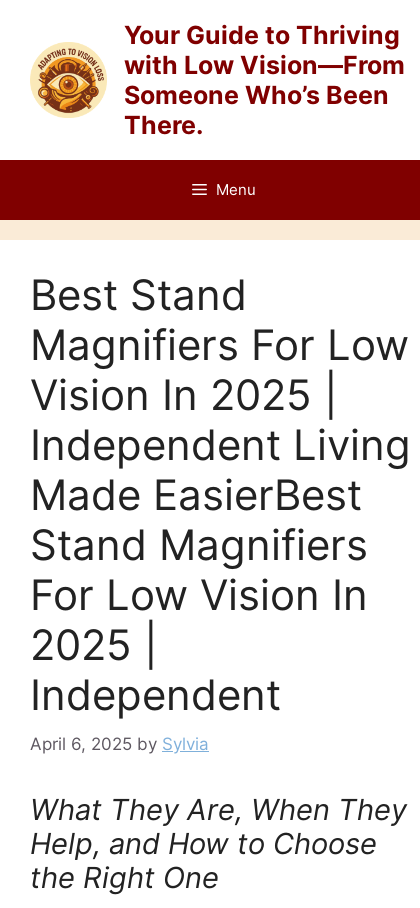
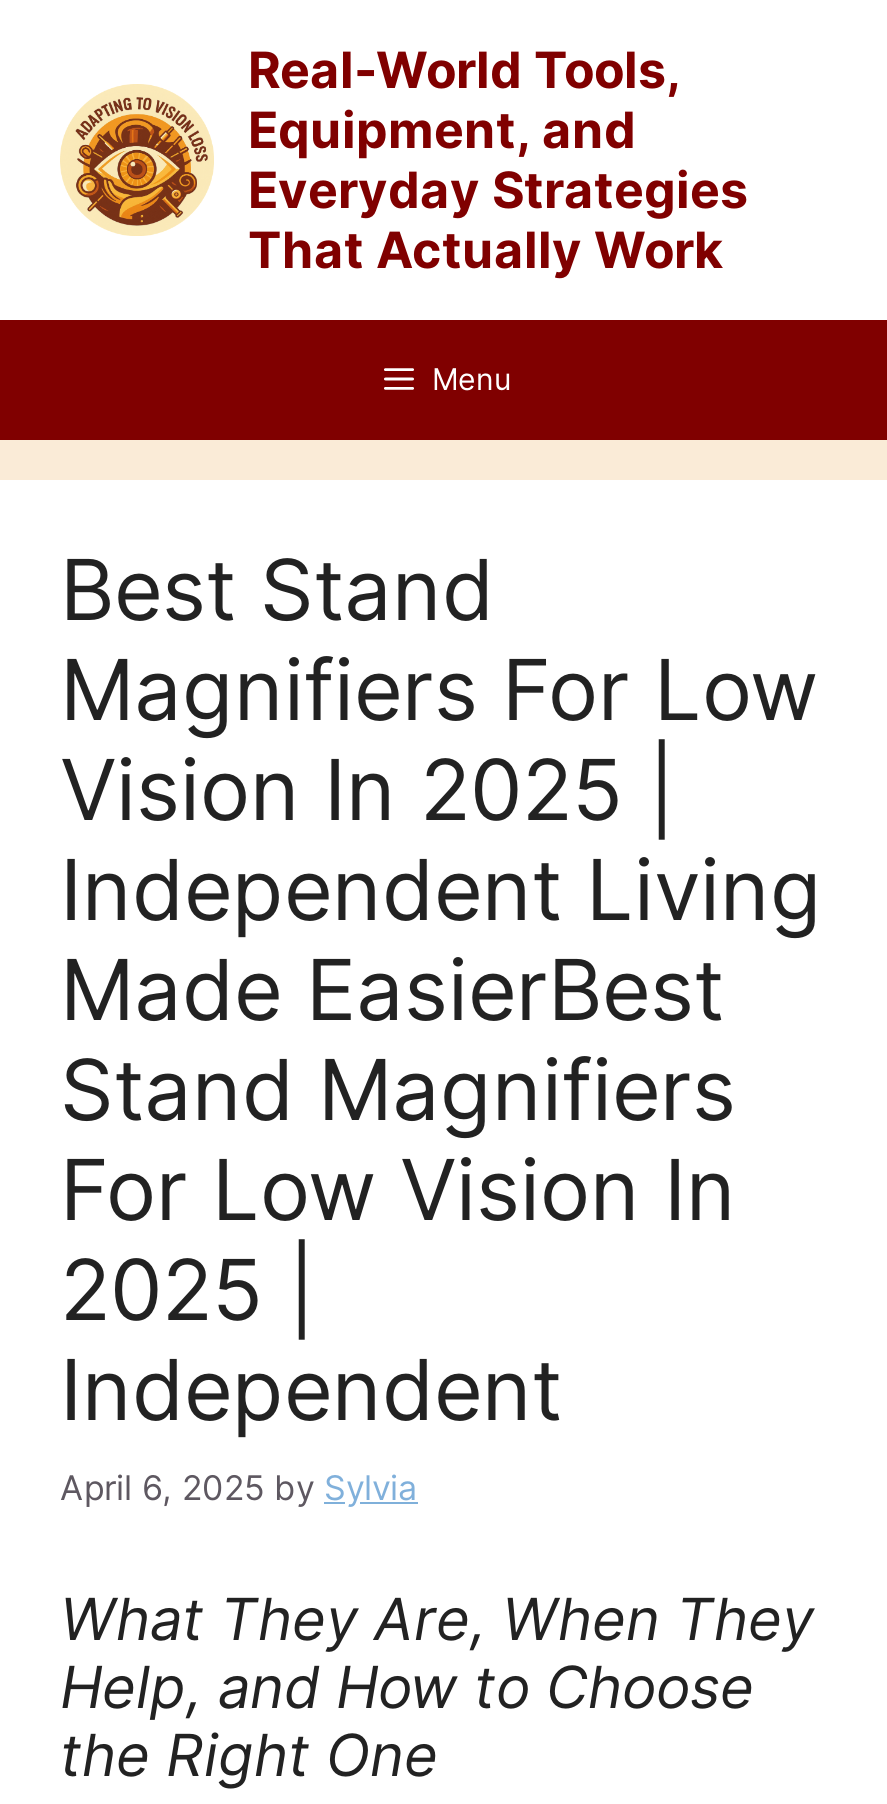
- Your Guide to Thriving
- with Low Vision—From
- Someone Who’s Been
- There.
+ Real-World Tools,
+ Equipment, and
+ Everyday Strategies
+ That Actually Work
